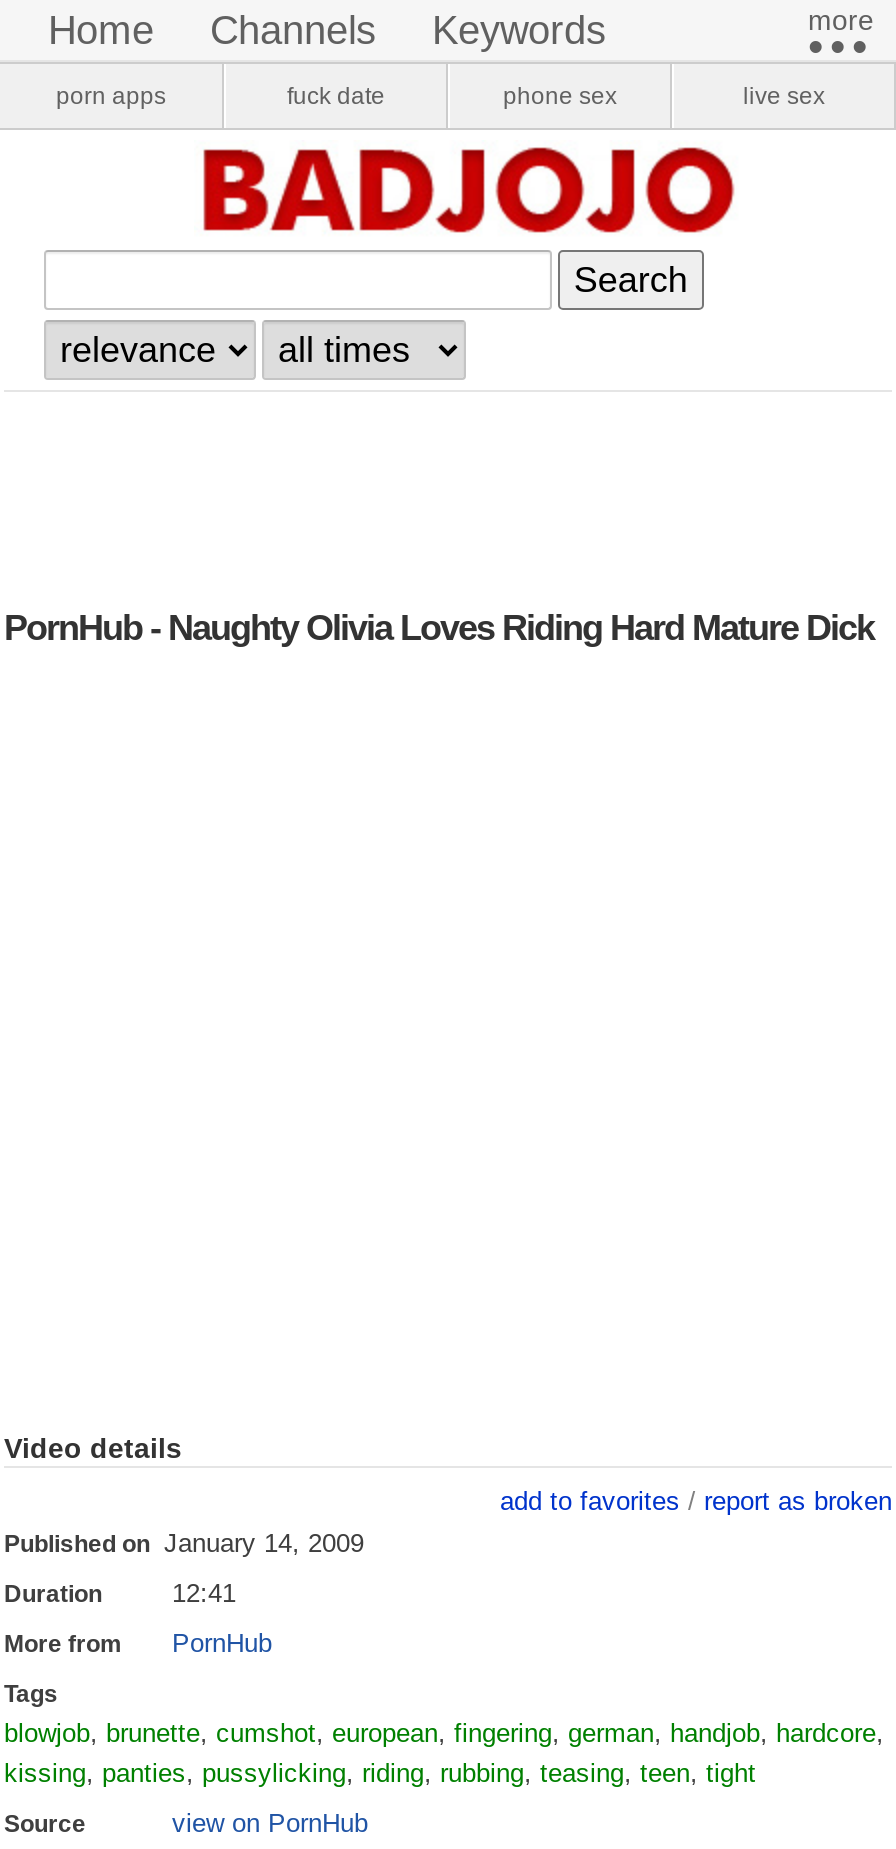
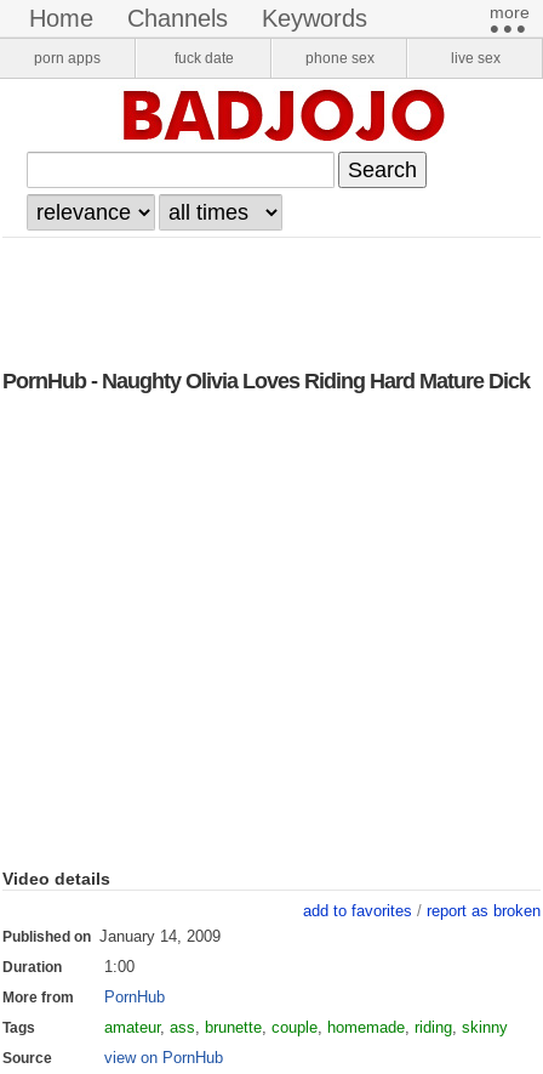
- 12:41
+ 1:00

- blowjob, brunette, cumshot, european, fingering, german, handjob, hardcore,
- kissing, panties, pussylicking, riding, rubbing, teasing, teen, tight
+ amateur, ass, brunette, couple, homemade, riding, skinny
